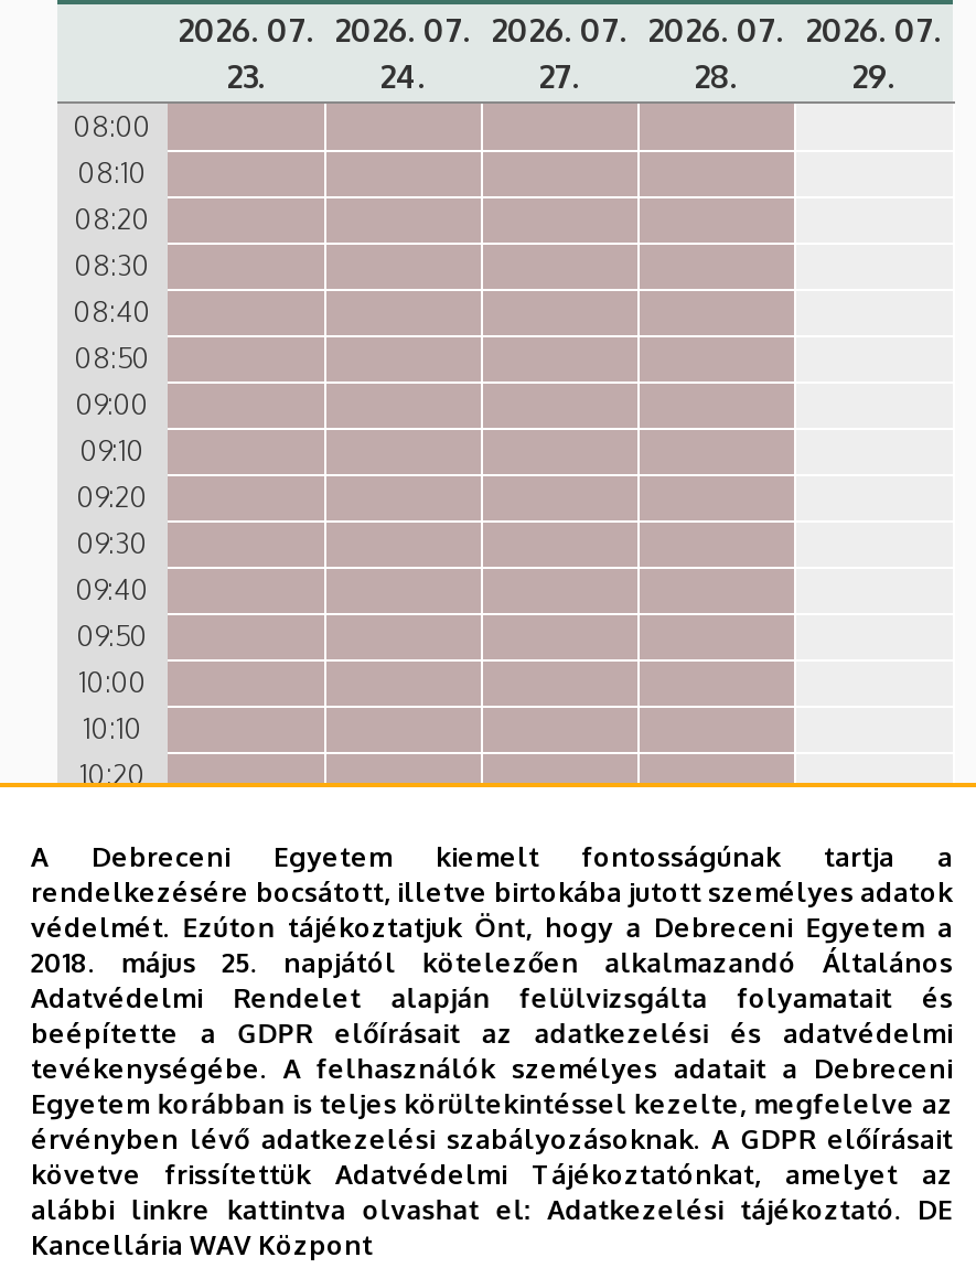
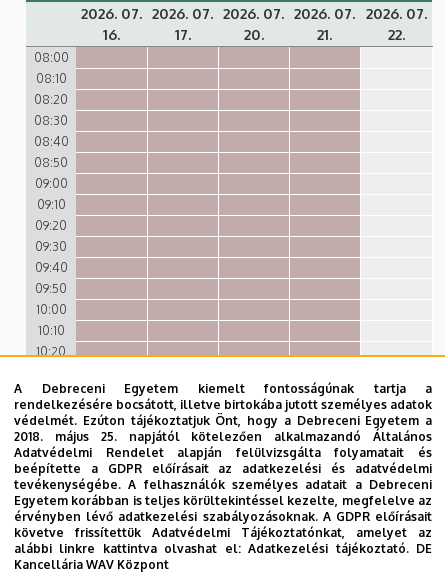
- 23.
+ 16.

- 24.
+ 17.

- 27.
+ 20.

- 28.
+ 21.

- 29.
+ 22.
